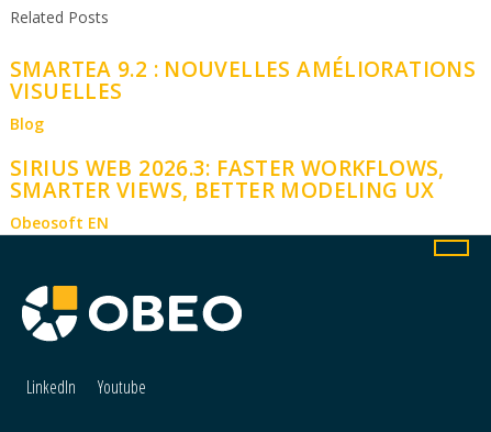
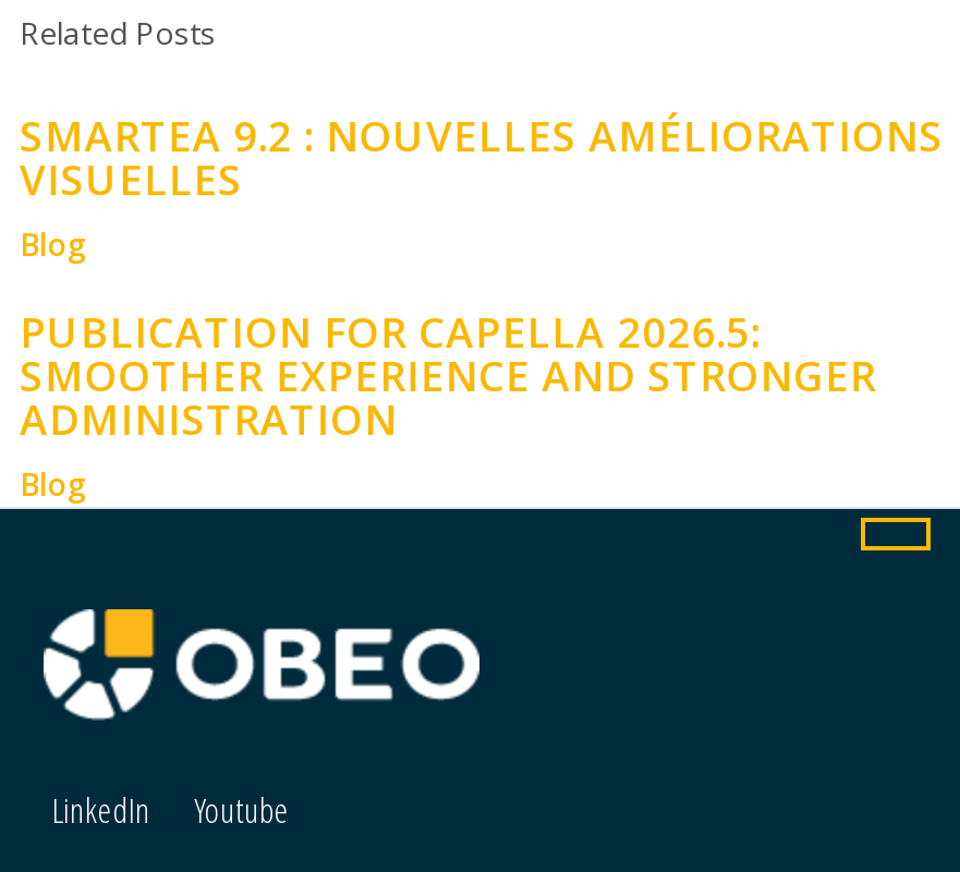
- SIRIUS WEB 2026.3: FASTER WORKFLOWS,
- SMARTER VIEWS, BETTER MODELING UX
- Obeosoft EN
+ PUBLICATION FOR CAPELLA 2026.5:
+ SMOOTHER EXPERIENCE AND STRONGER
+ ADMINISTRATION
+ Blog
